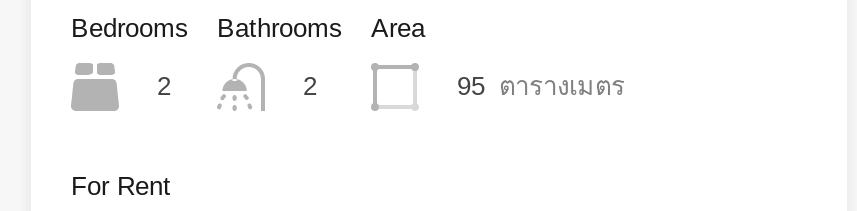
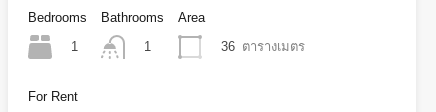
- 2
+ 1

- 2
+ 1

- 95 ตารางเมตร
+ 36 ตารางเมตร
